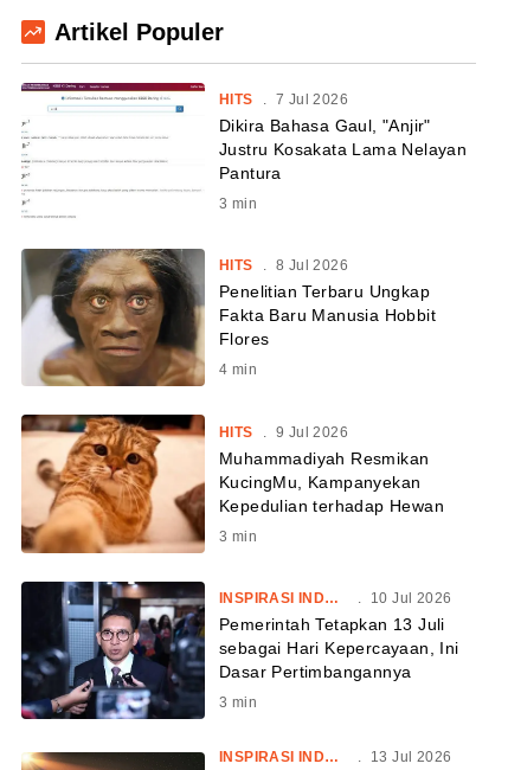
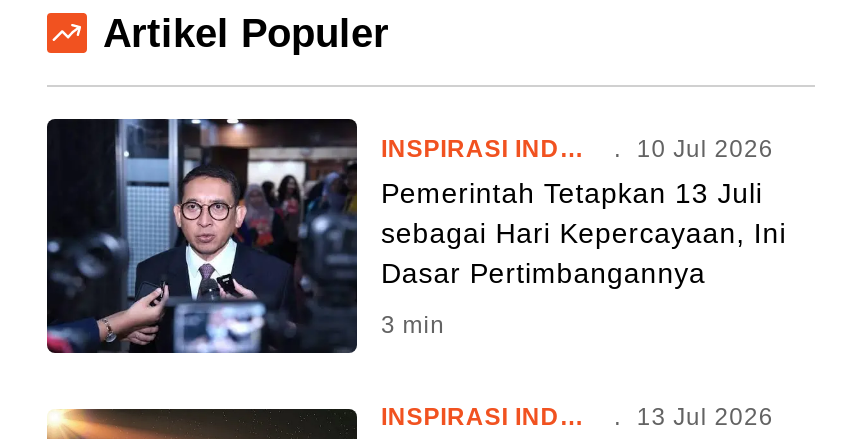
- [image]
- HITS . 7 Jul 2026
- Dikira Bahasa Gaul, "Anjir"
- Justru Kosakata Lama Nelayan
- Pantura
- 3 min

- [image]
- HITS . 8 Jul 2026
- Penelitian Terbaru Ungkap
- Fakta Baru Manusia Hobbit
- Flores
- 4 min

- [image]
- HITS . 9 Jul 2026
- Muhammadiyah Resmikan
- KucingMu, Kampanyekan
- Kepedulian terhadap Hewan
- 3 min
